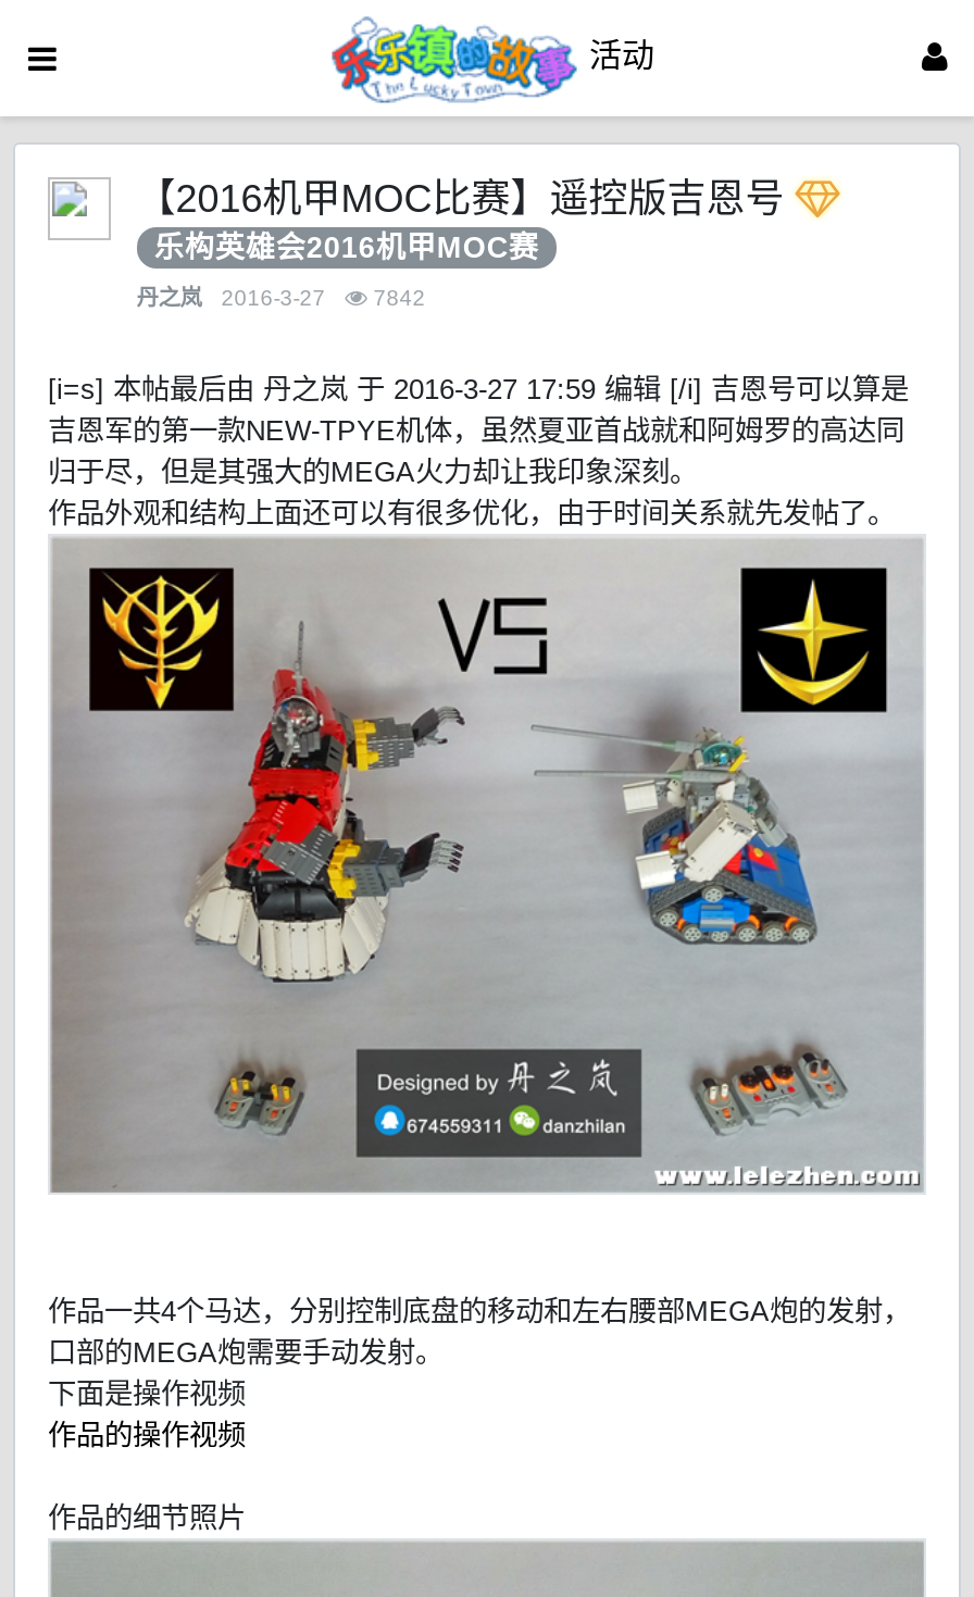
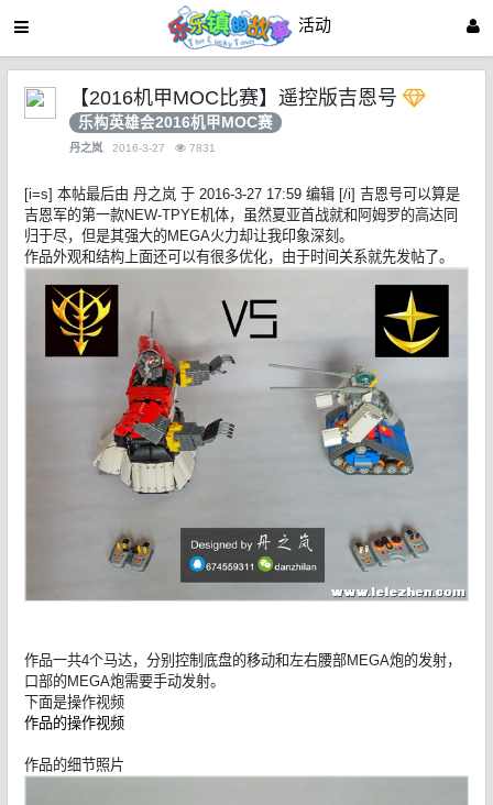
- 丹之岚 2016-3-27 7842
+ 丹之岚 2016-3-27 7831
